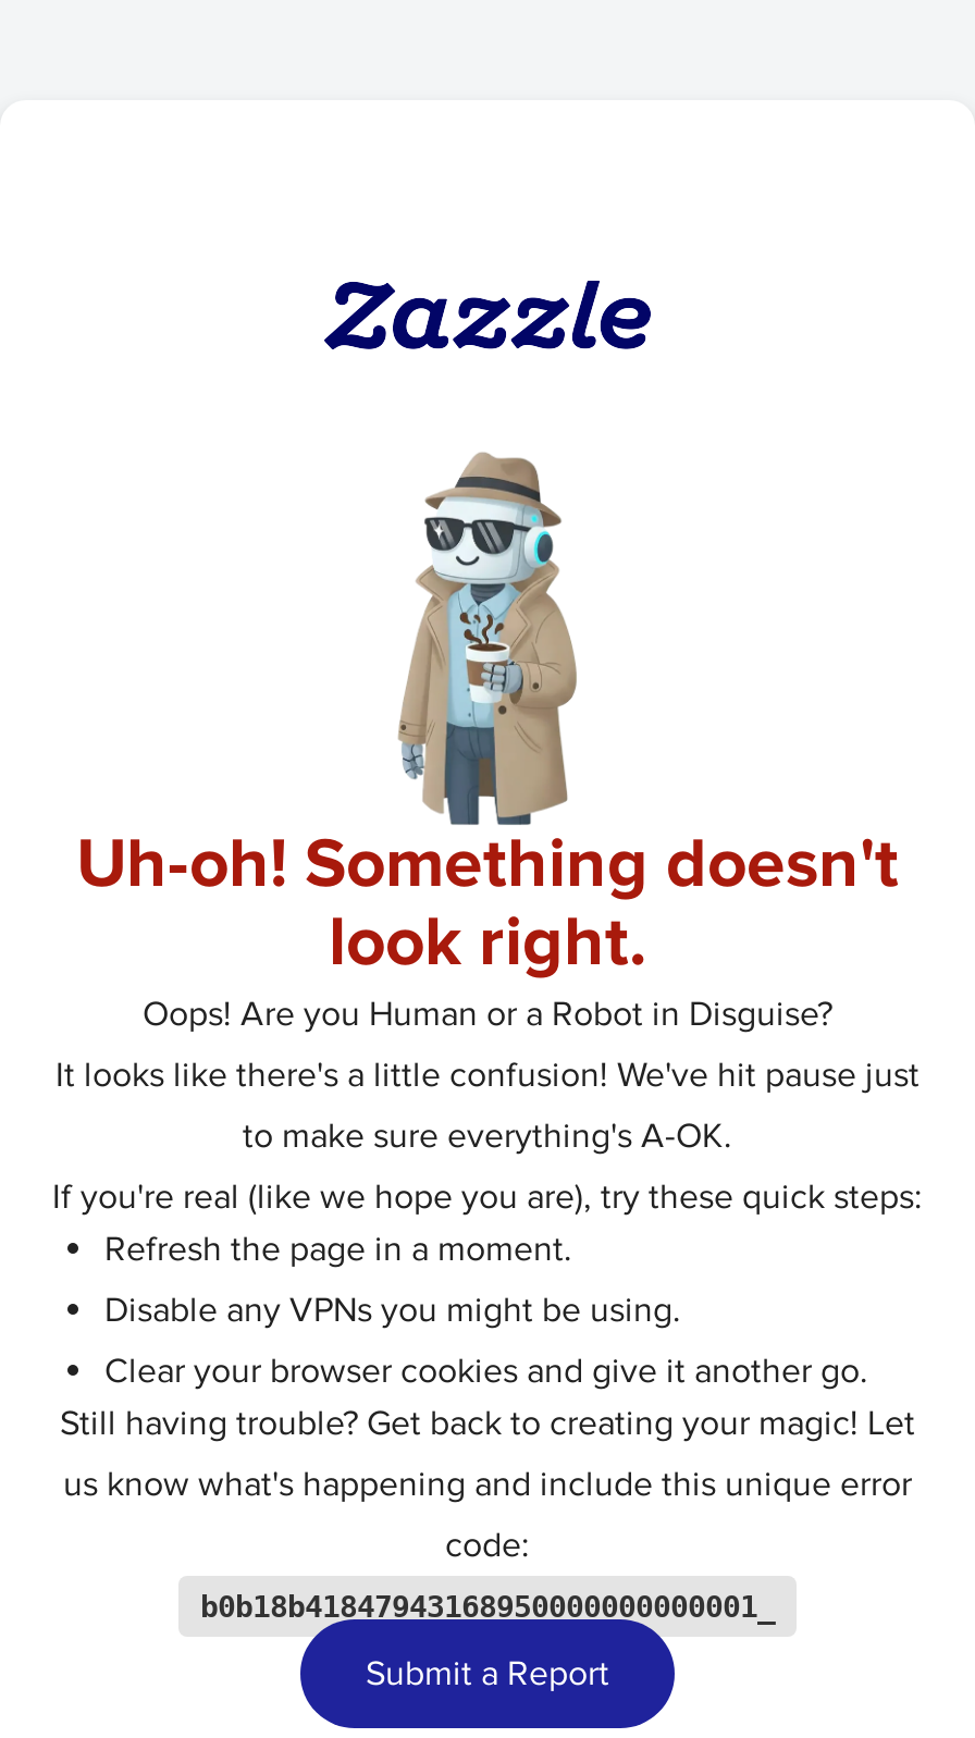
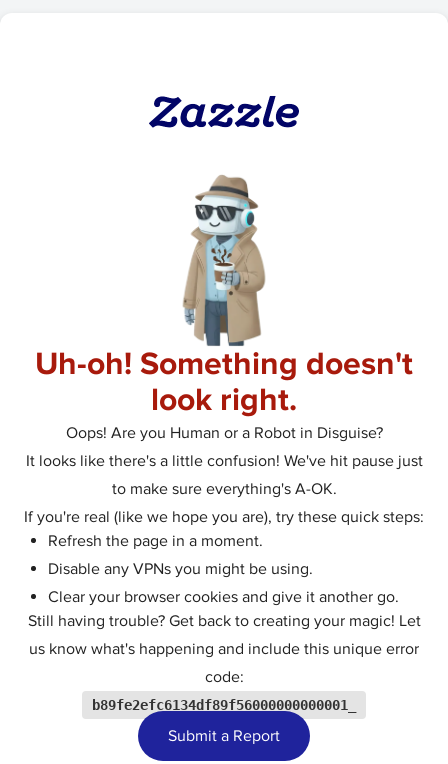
- b0b18b41847943168950000000000001_
+ b89fe2efc6134df89f56000000000001_
